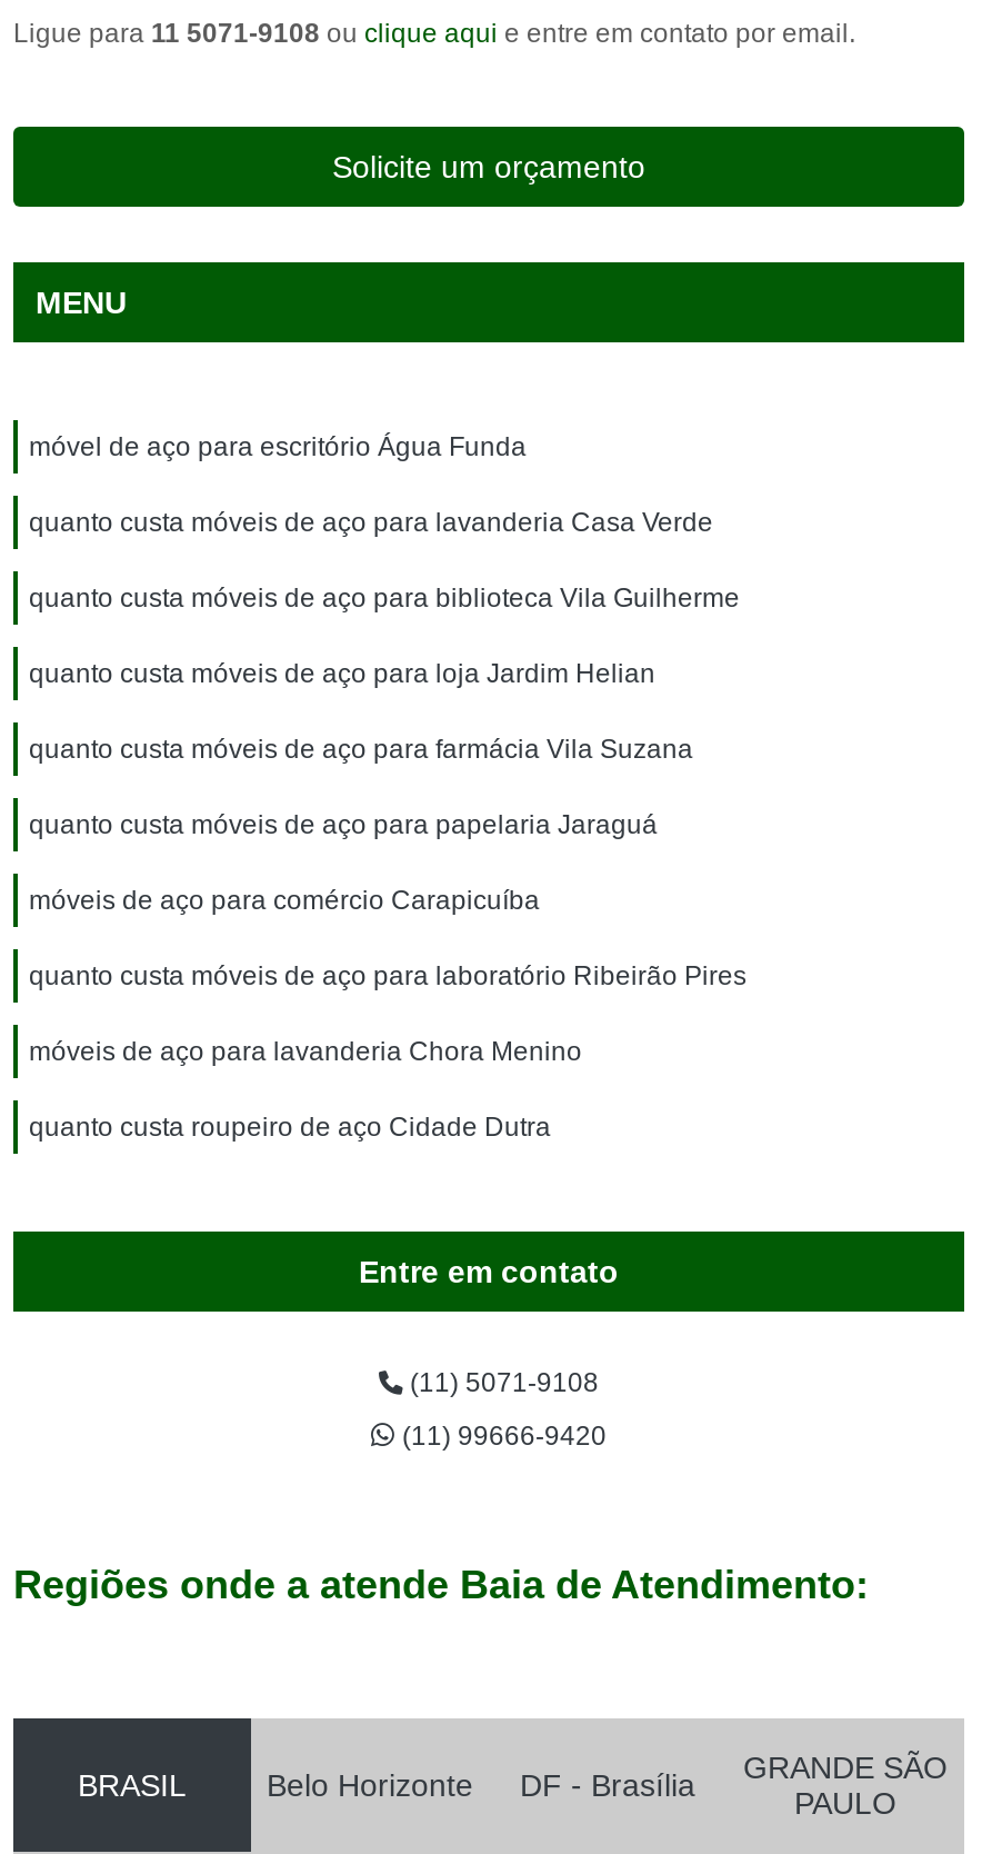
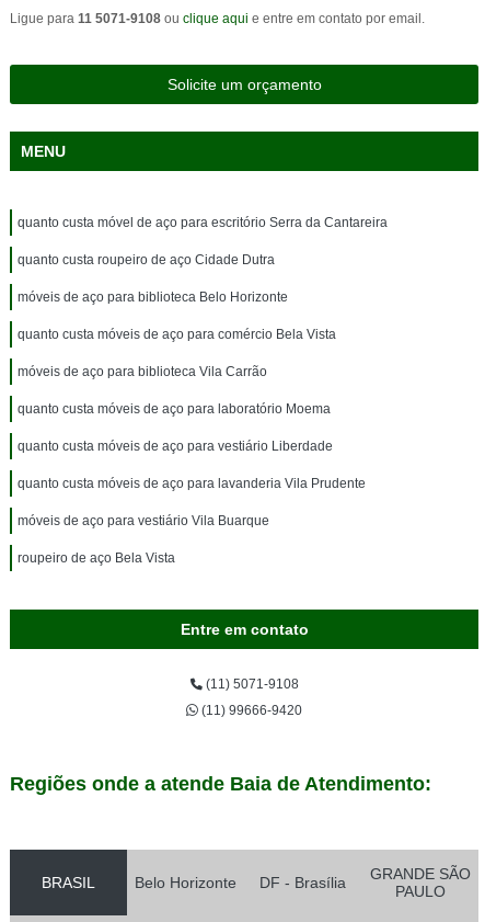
- móvel de aço para escritório Água Funda
- quanto custa móveis de aço para lavanderia Casa Verde
- quanto custa móveis de aço para biblioteca Vila Guilherme
- quanto custa móveis de aço para loja Jardim Helian
- quanto custa móveis de aço para farmácia Vila Suzana
- quanto custa móveis de aço para papelaria Jaraguá
- móveis de aço para comércio Carapicuíba
- quanto custa móveis de aço para laboratório Ribeirão Pires
- móveis de aço para lavanderia Chora Menino
+ quanto custa móvel de aço para escritório Serra da Cantareira

moved up: quanto custa roupeiro de aço Cidade Dutra

+ móveis de aço para biblioteca Belo Horizonte
+ quanto custa móveis de aço para comércio Bela Vista
+ móveis de aço para biblioteca Vila Carrão
+ quanto custa móveis de aço para laboratório Moema
+ quanto custa móveis de aço para vestiário Liberdade
+ quanto custa móveis de aço para lavanderia Vila Prudente
+ móveis de aço para vestiário Vila Buarque
+ roupeiro de aço Bela Vista
